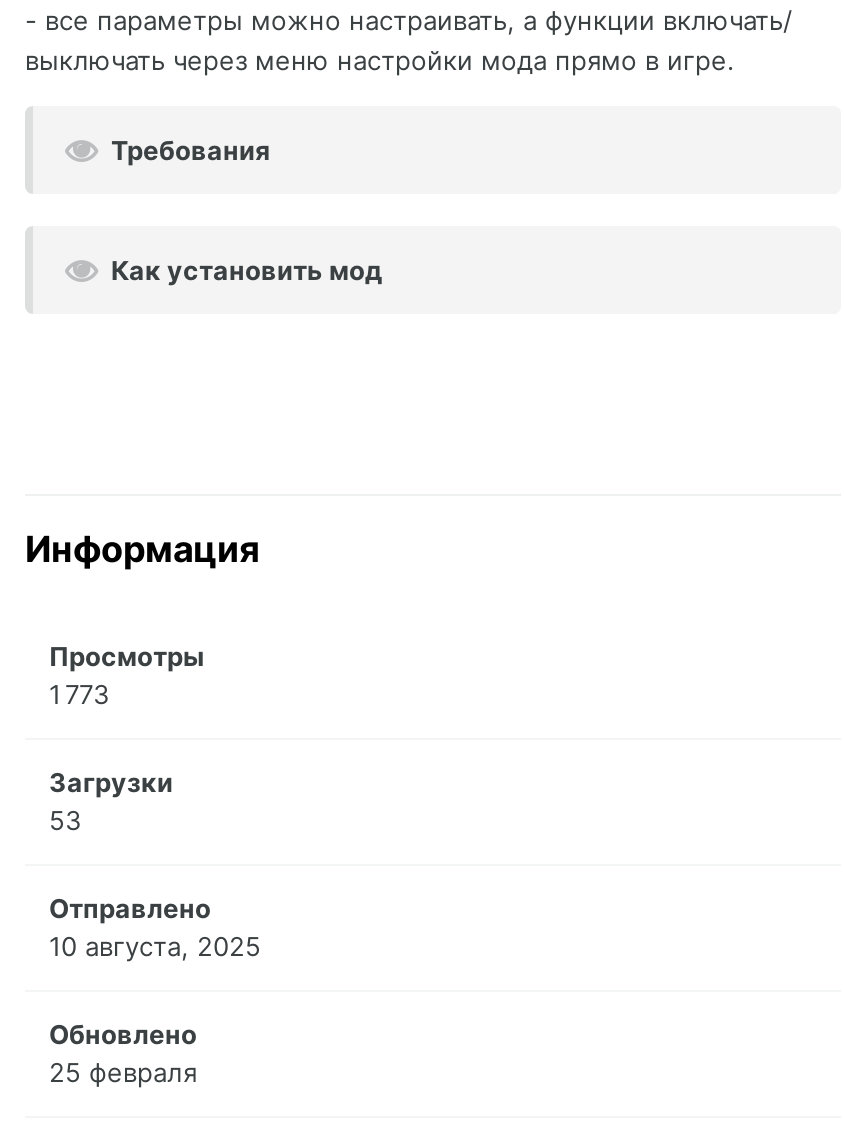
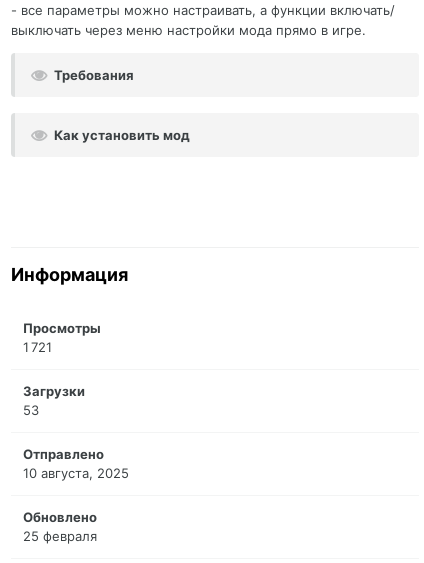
- 1 773
+ 1 721
